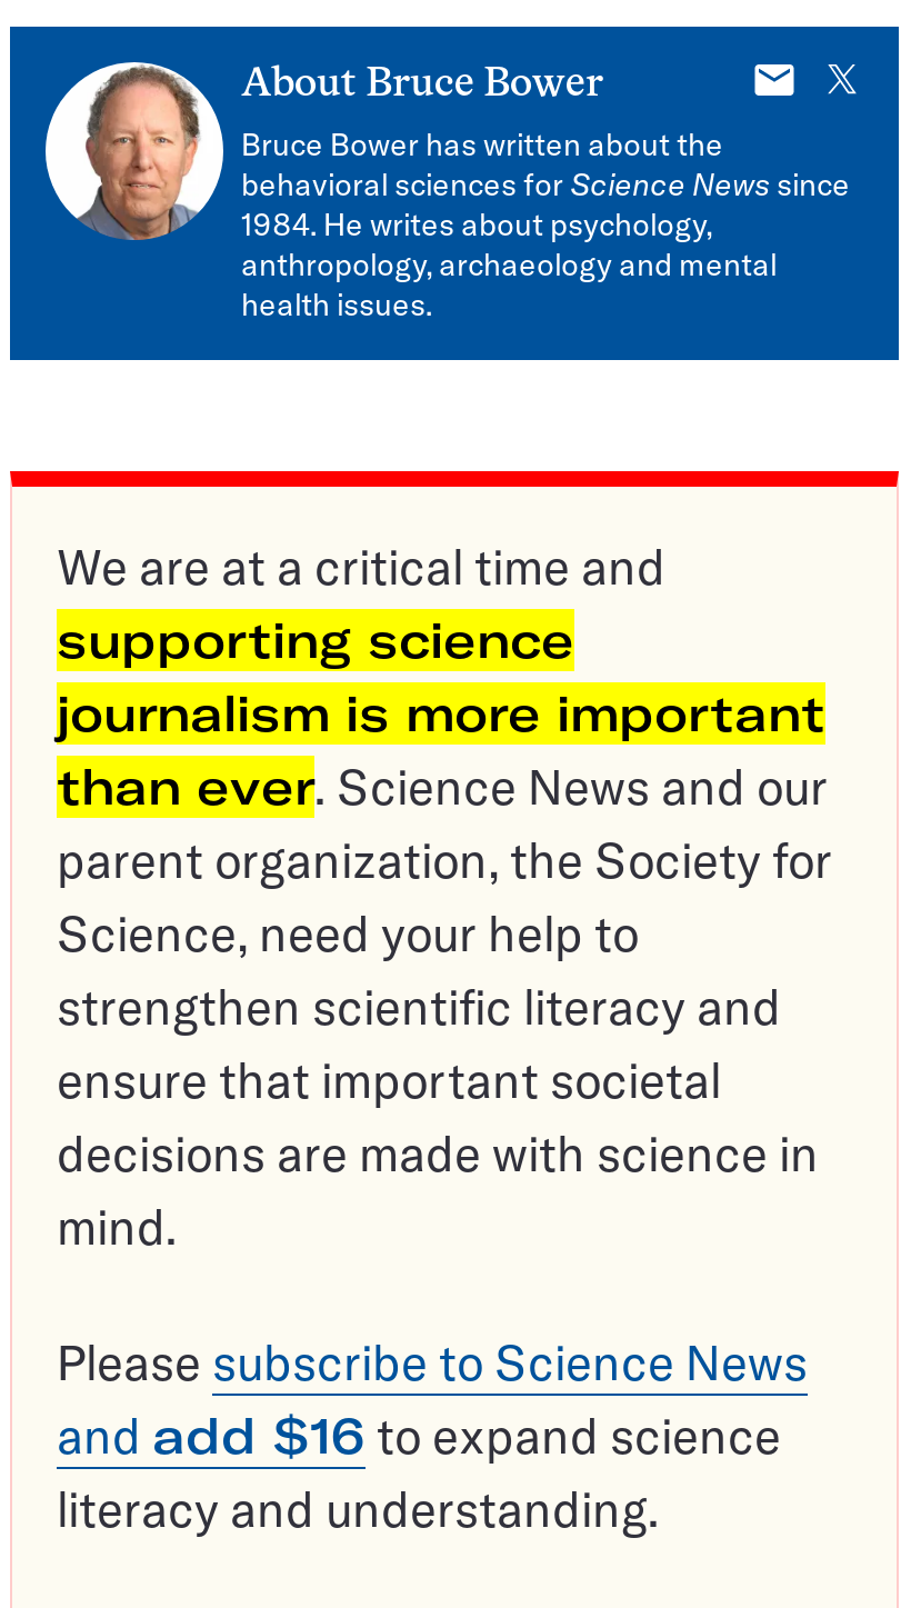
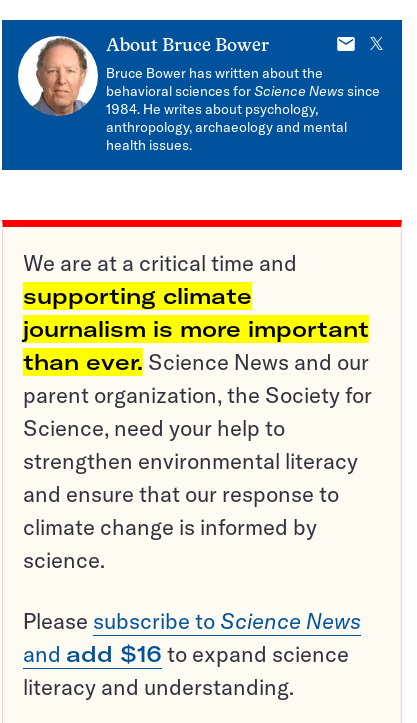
- supporting science
+ supporting climate

- strengthen scientific literacy and
- ensure that important societal
- decisions are made with science in
- mind.
+ strengthen environmental literacy
+ and ensure that our response to
+ climate change is informed by
+ science.
